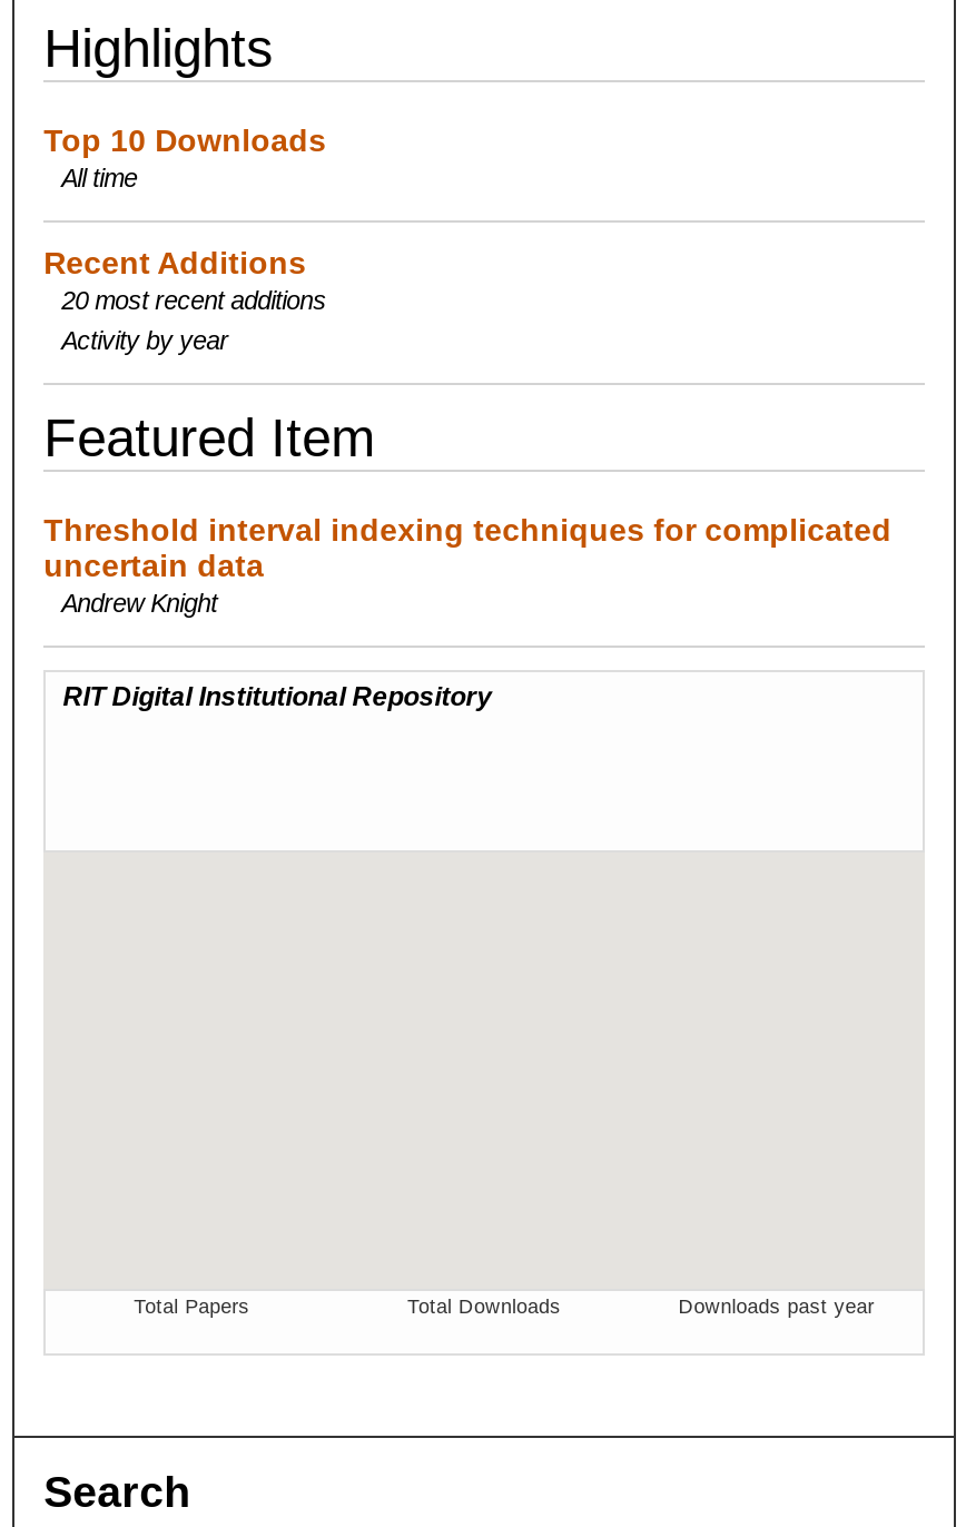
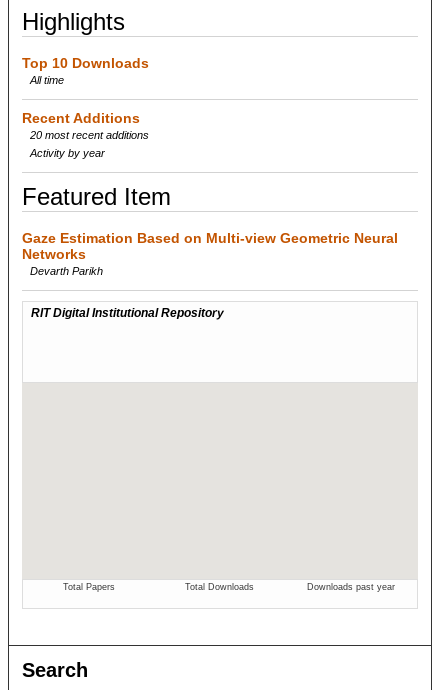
- Threshold interval indexing techniques for complicated
- uncertain data
- Andrew Knight
+ Gaze Estimation Based on Multi-view Geometric Neural
+ Networks
+ Devarth Parikh
